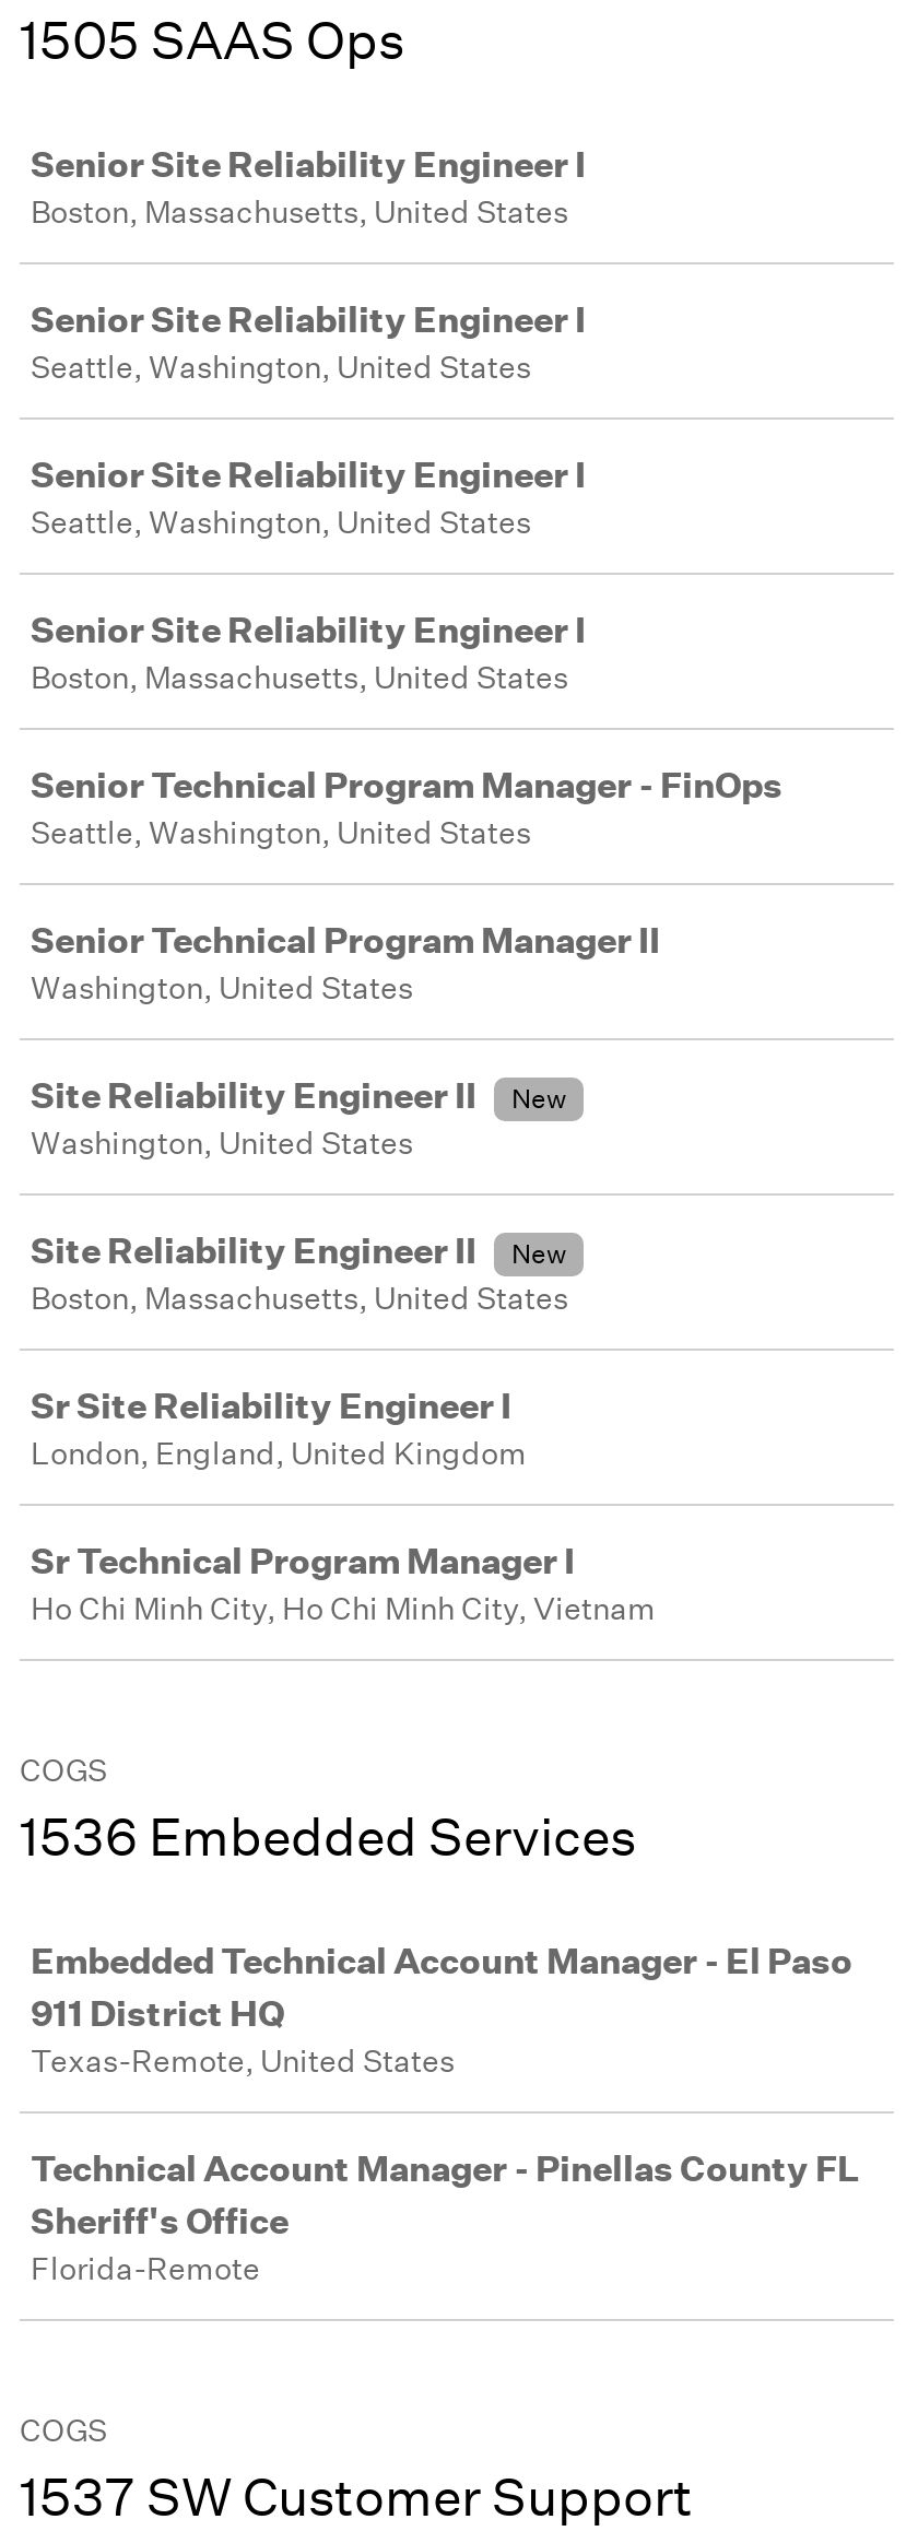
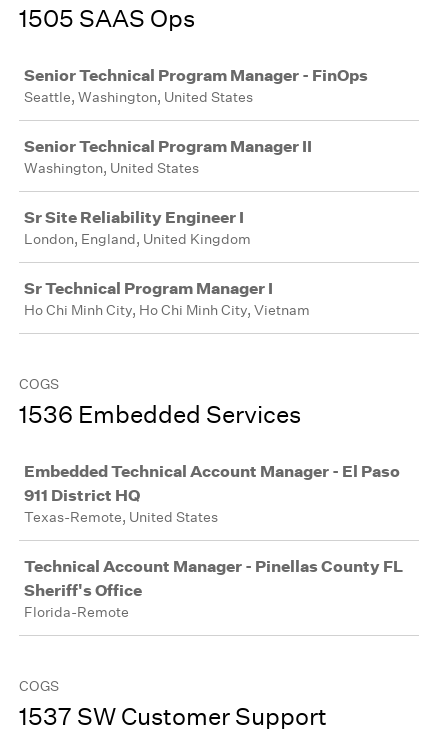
- Senior Site Reliability Engineer I
- Boston, Massachusetts, United States
- Senior Site Reliability Engineer I
- Seattle, Washington, United States
- Senior Site Reliability Engineer I
- Seattle, Washington, United States
- Senior Site Reliability Engineer I
- Boston, Massachusetts, United States

- Site Reliability Engineer II
- New
- Washington, United States
- Site Reliability Engineer II
- New
- Boston, Massachusetts, United States
